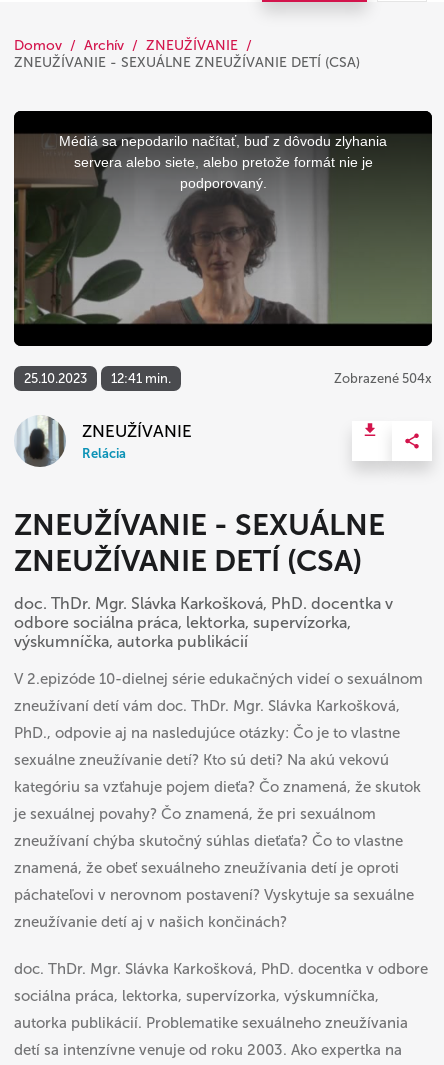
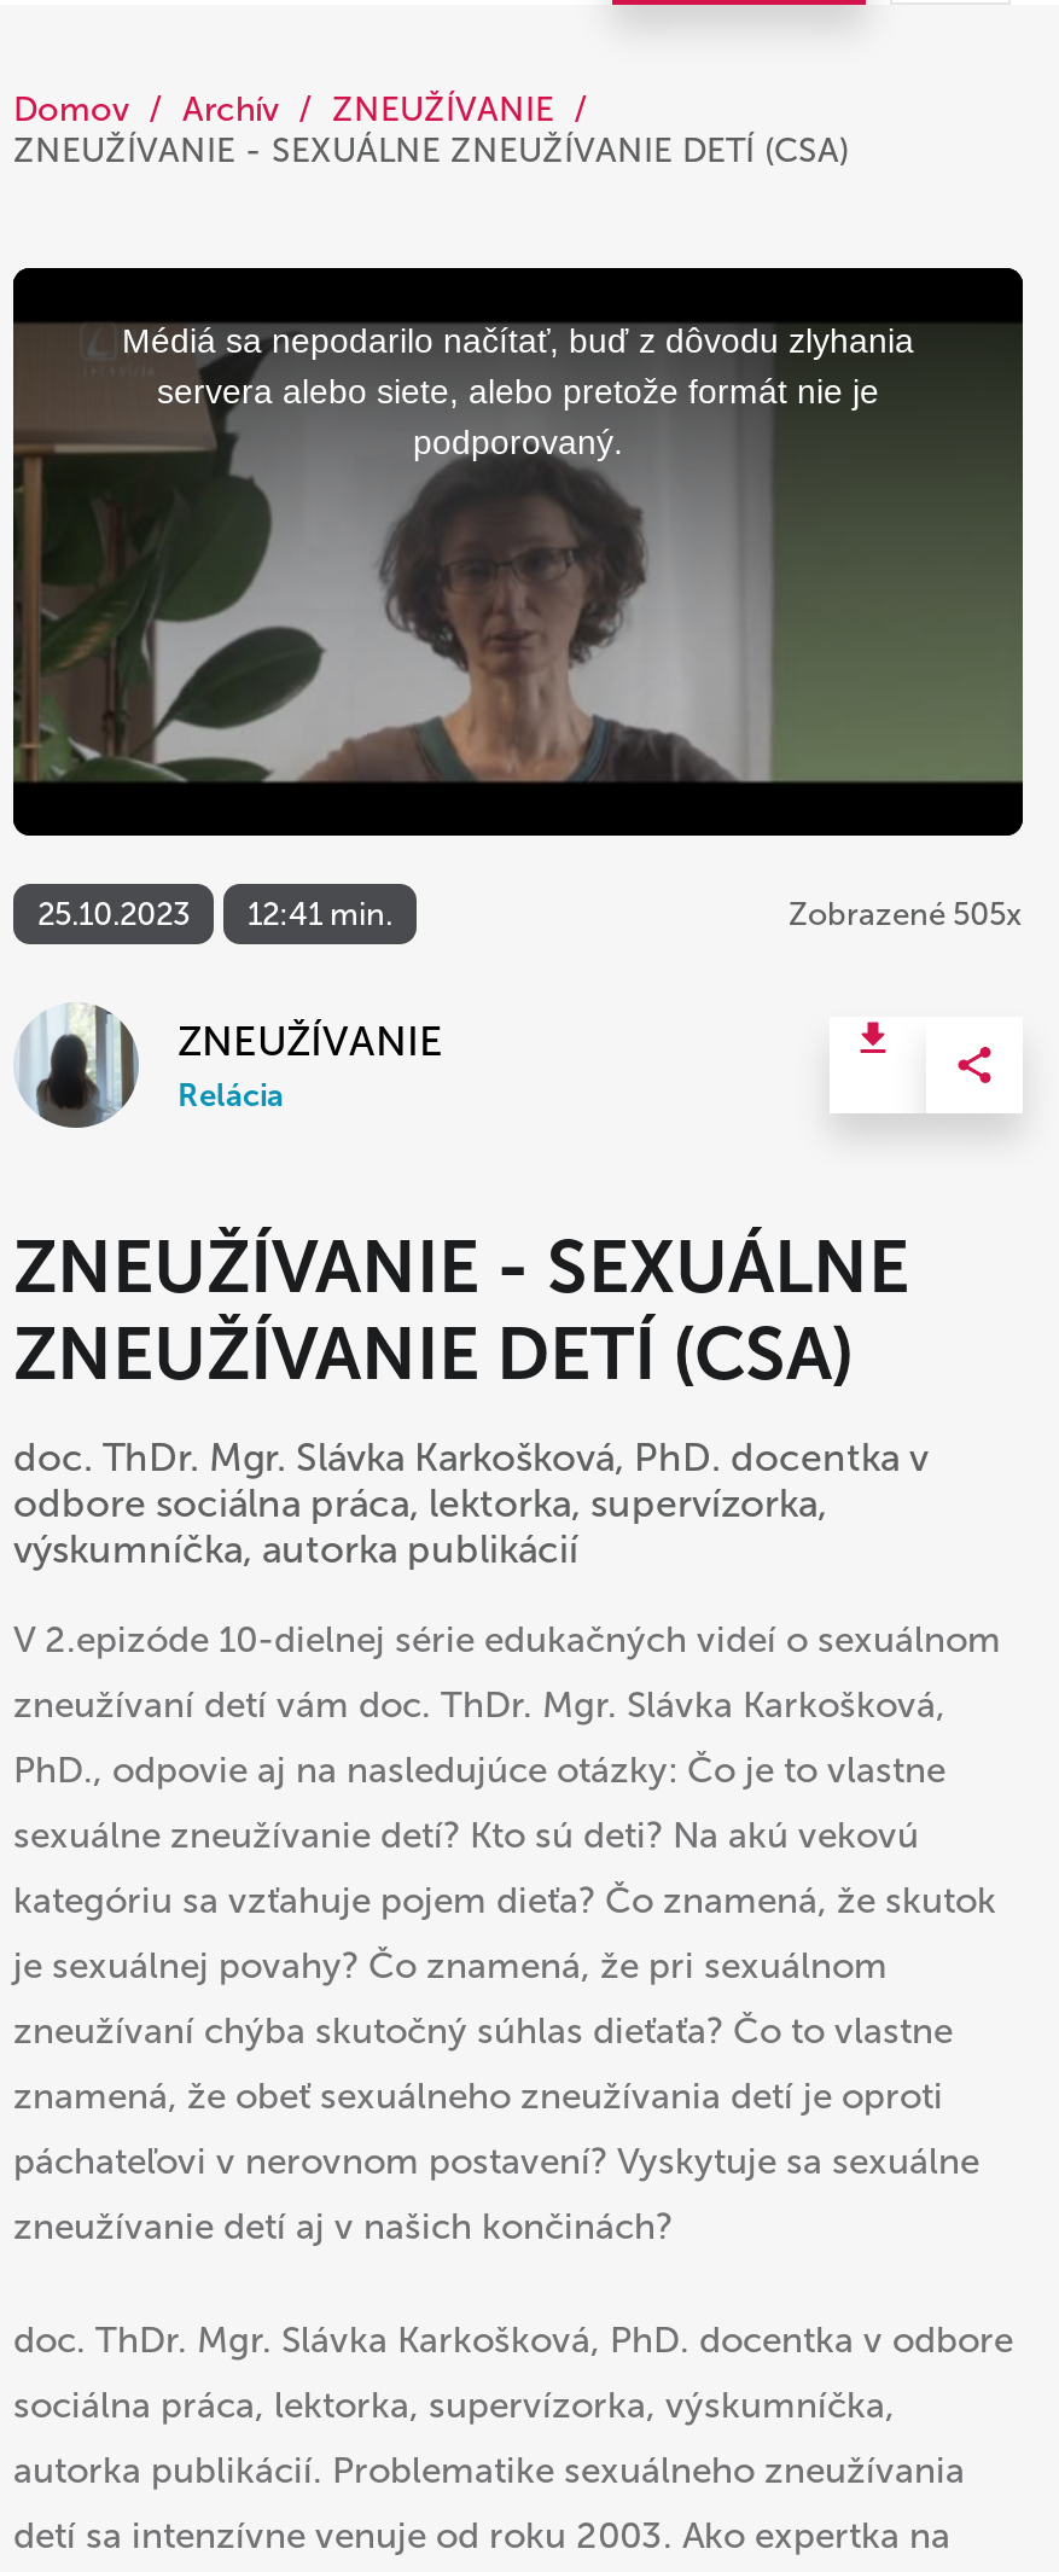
- Zobrazené 504x
+ Zobrazené 505x
